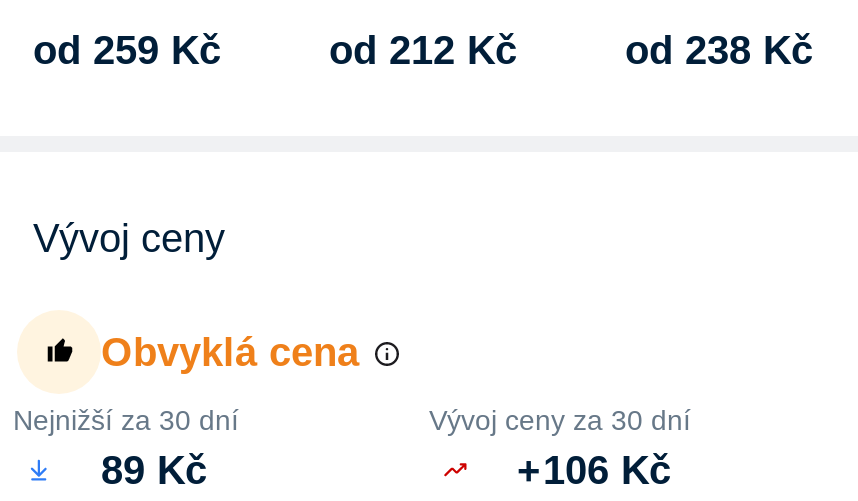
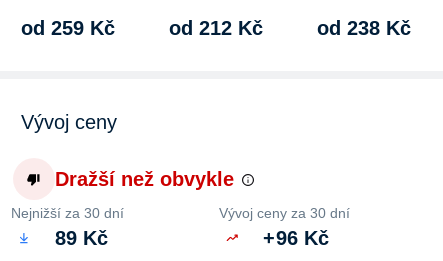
- Obvyklá cena
+ Dražší než obvykle

- +106 Kč
+ +96 Kč
